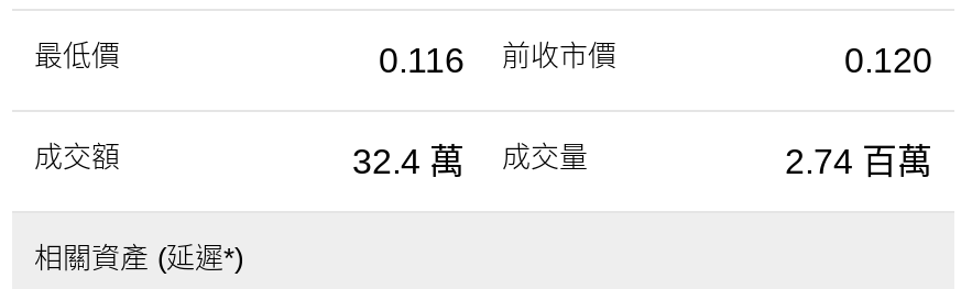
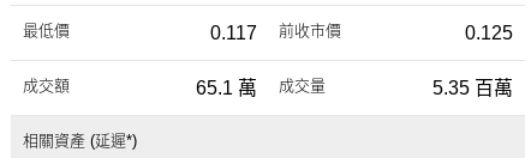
- 0.116 前收市價
+ 0.117 前收市價

- 0.120
+ 0.125

- 32.4 萬
+ 65.1 萬

- 2.74 百萬
+ 5.35 百萬
